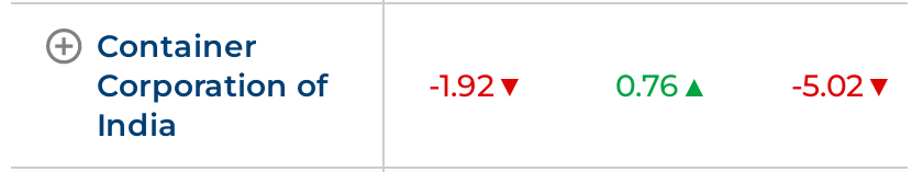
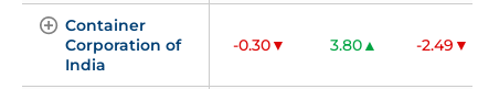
- -1.92
+ -0.30

- 0.76
+ 3.80

- -5.02
+ -2.49
